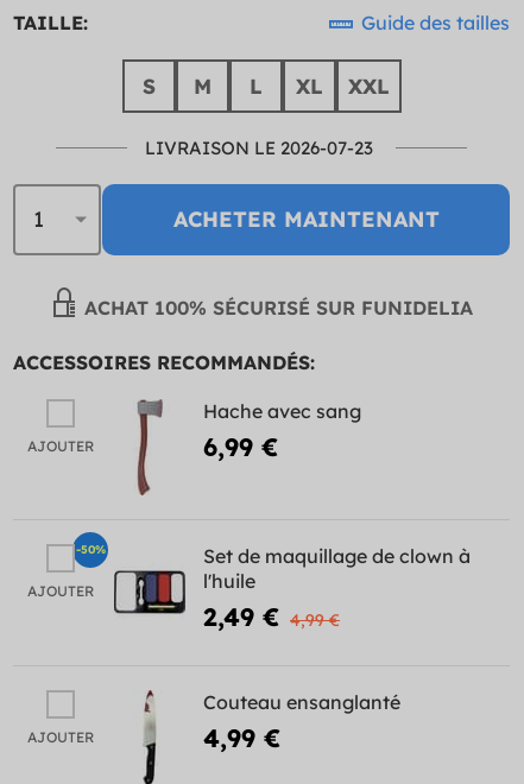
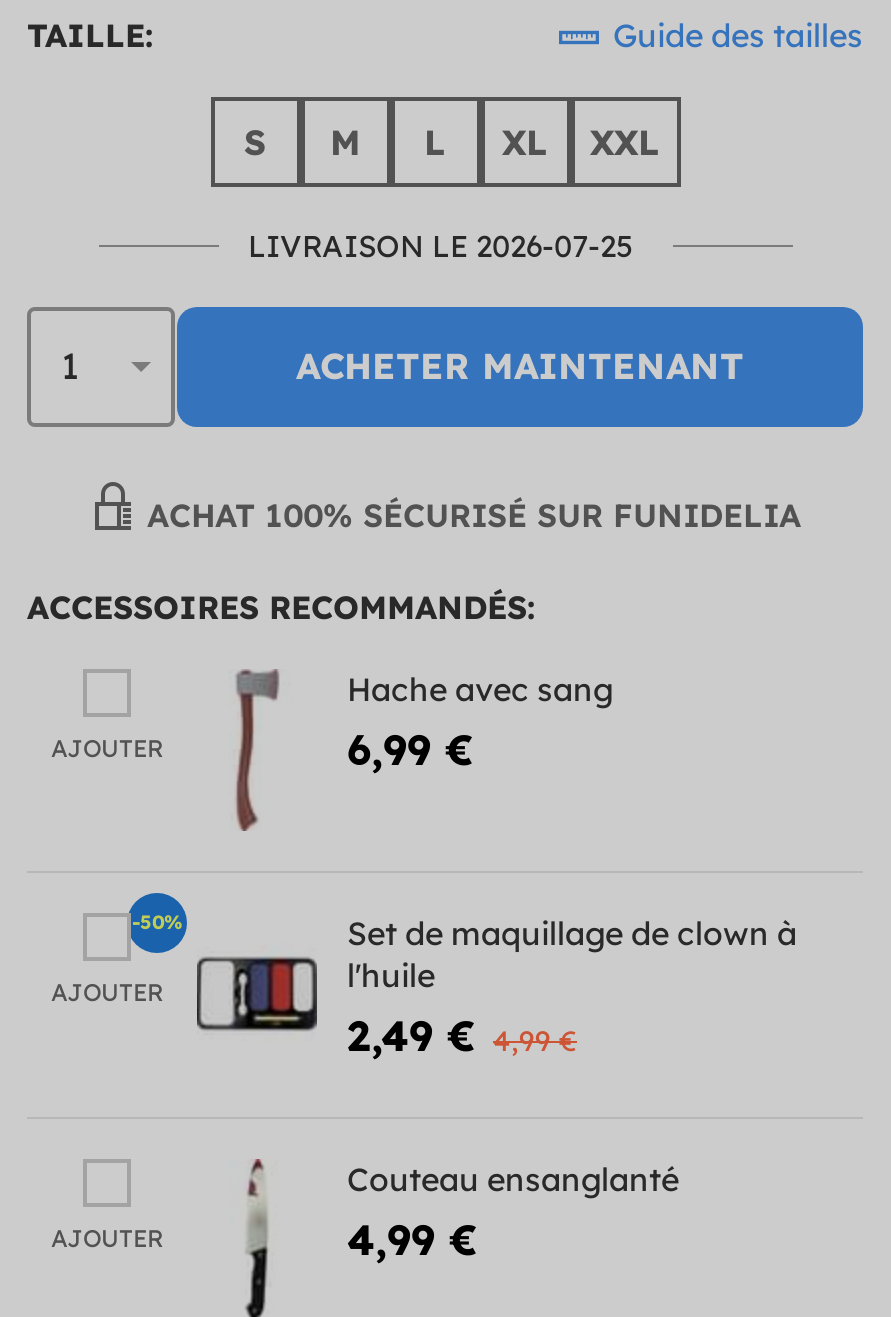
- LIVRAISON LE 2026-07-23
+ LIVRAISON LE 2026-07-25
